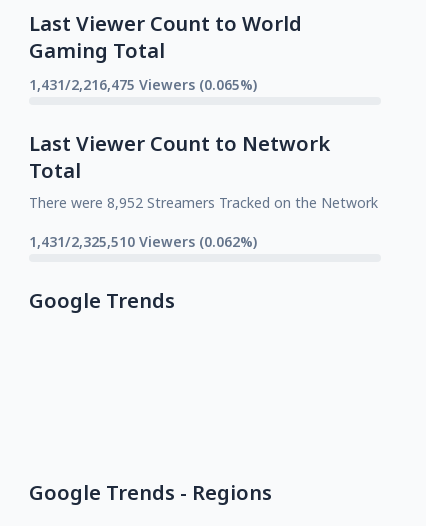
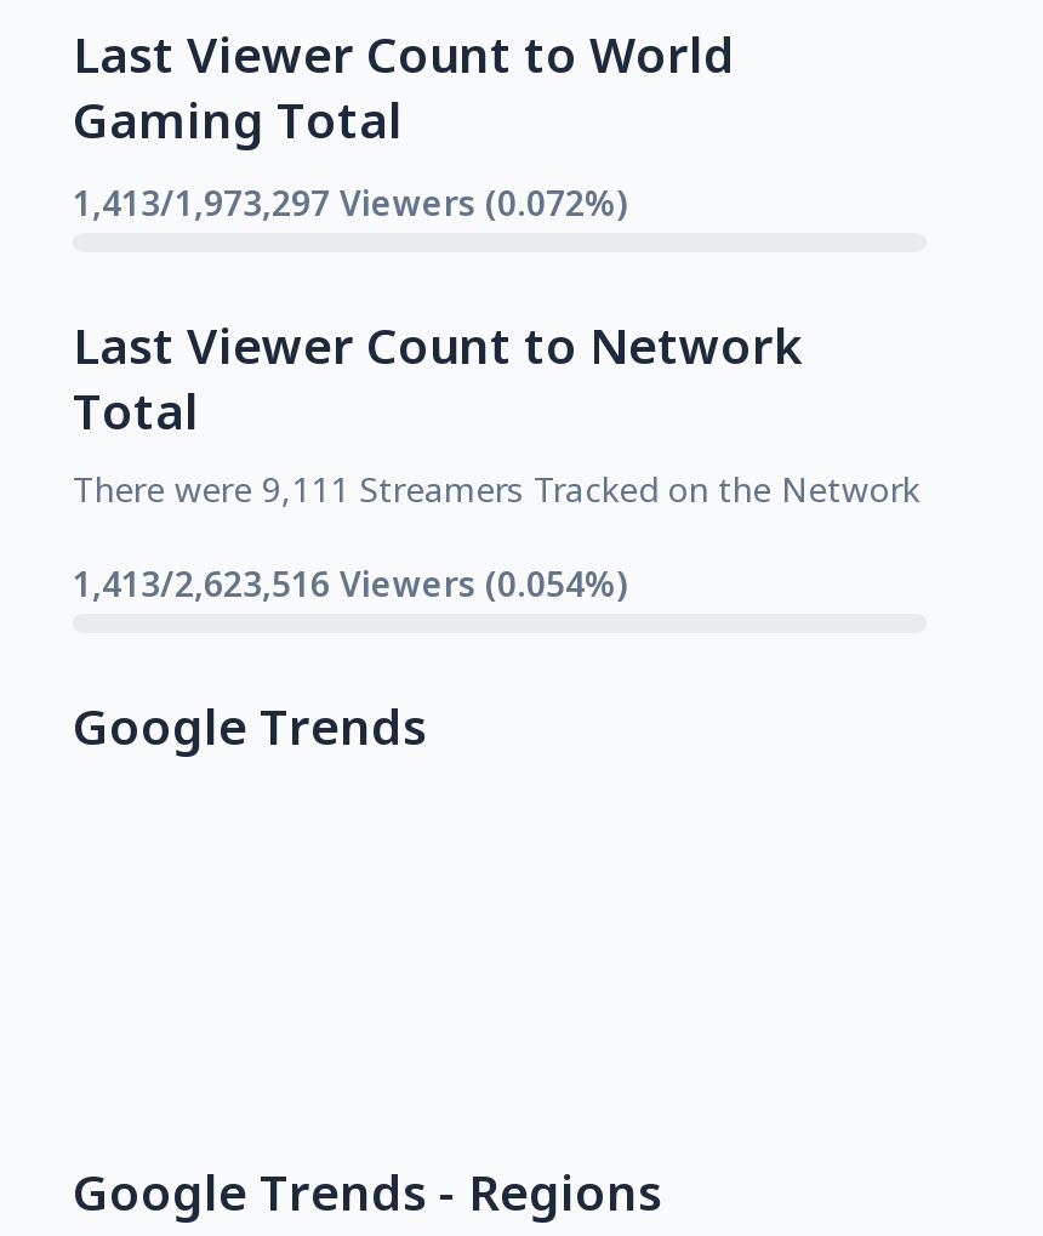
- 1,431/2,216,475 Viewers (0.065%)
+ 1,413/1,973,297 Viewers (0.072%)

- There were 8,952 Streamers Tracked on the Network
+ There were 9,111 Streamers Tracked on the Network

- 1,431/2,325,510 Viewers (0.062%)
+ 1,413/2,623,516 Viewers (0.054%)
